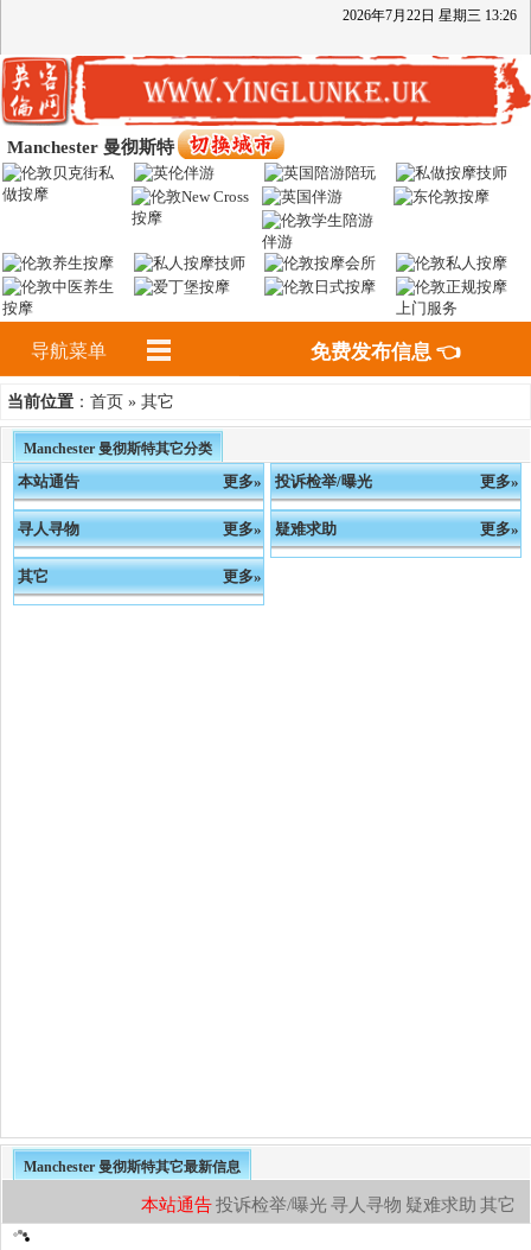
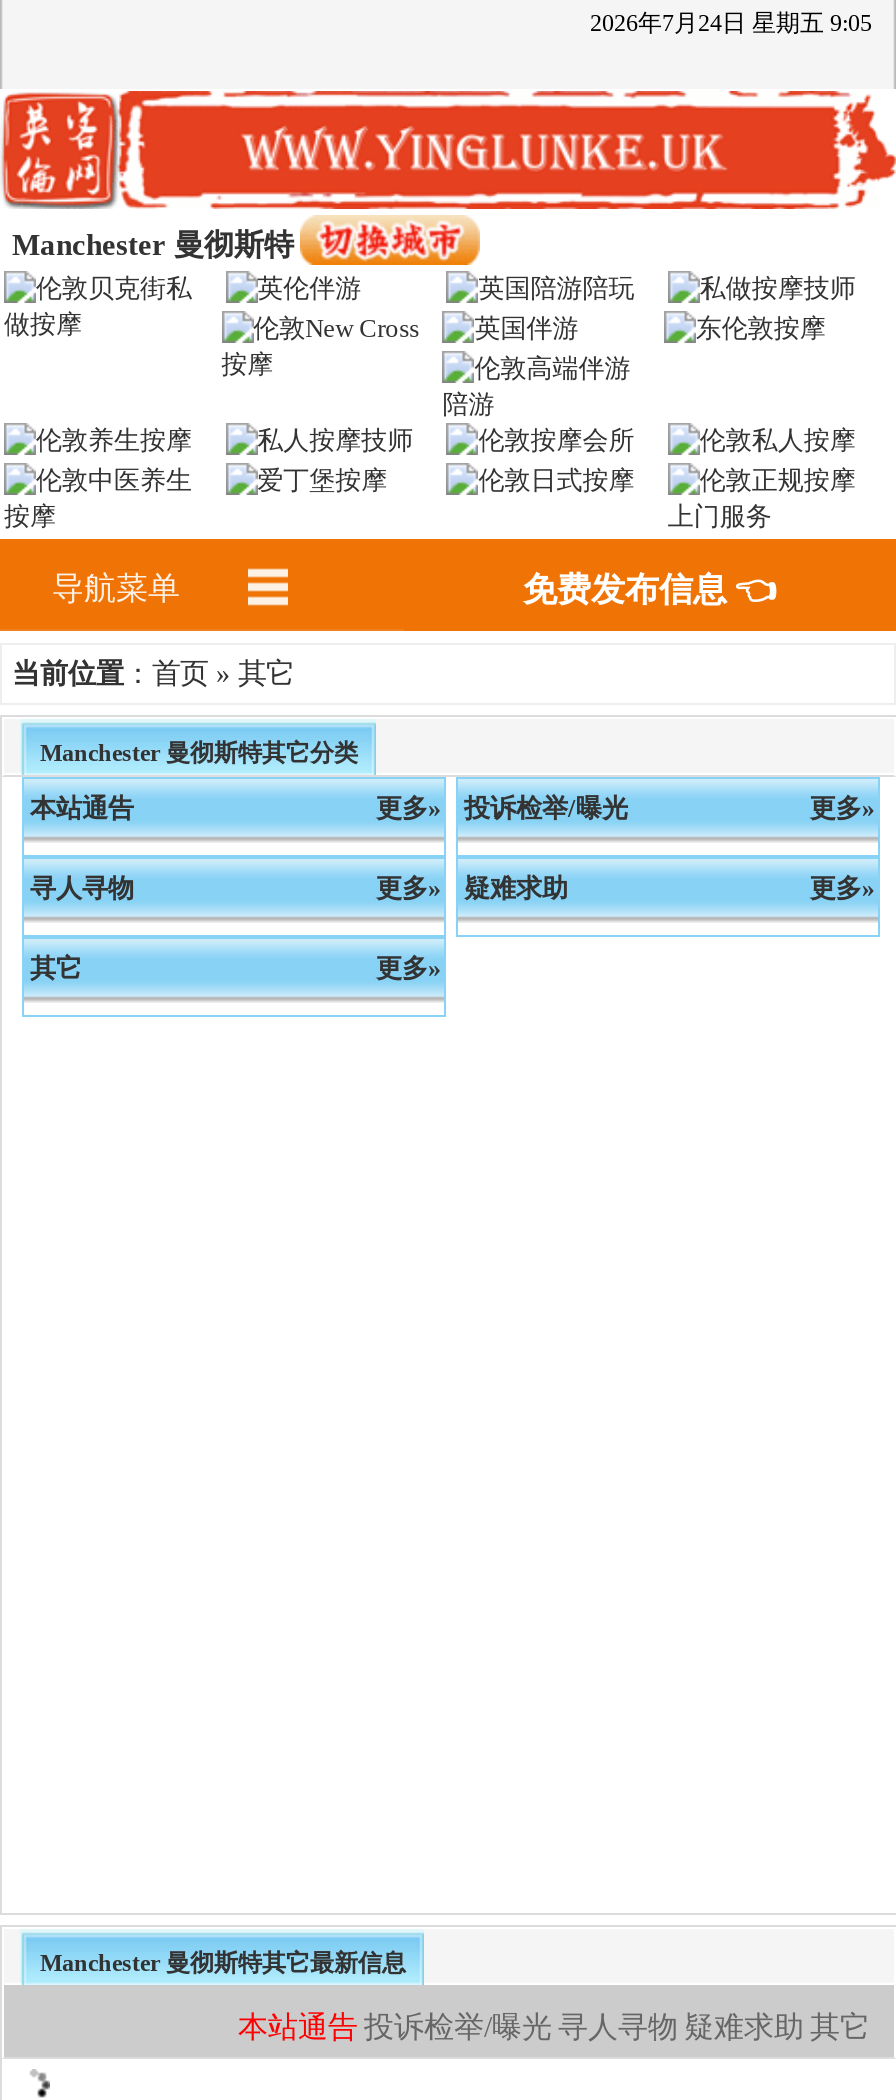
- 2026年7月22日星期三13:26
+ 2026年7月24日星期五9:05
